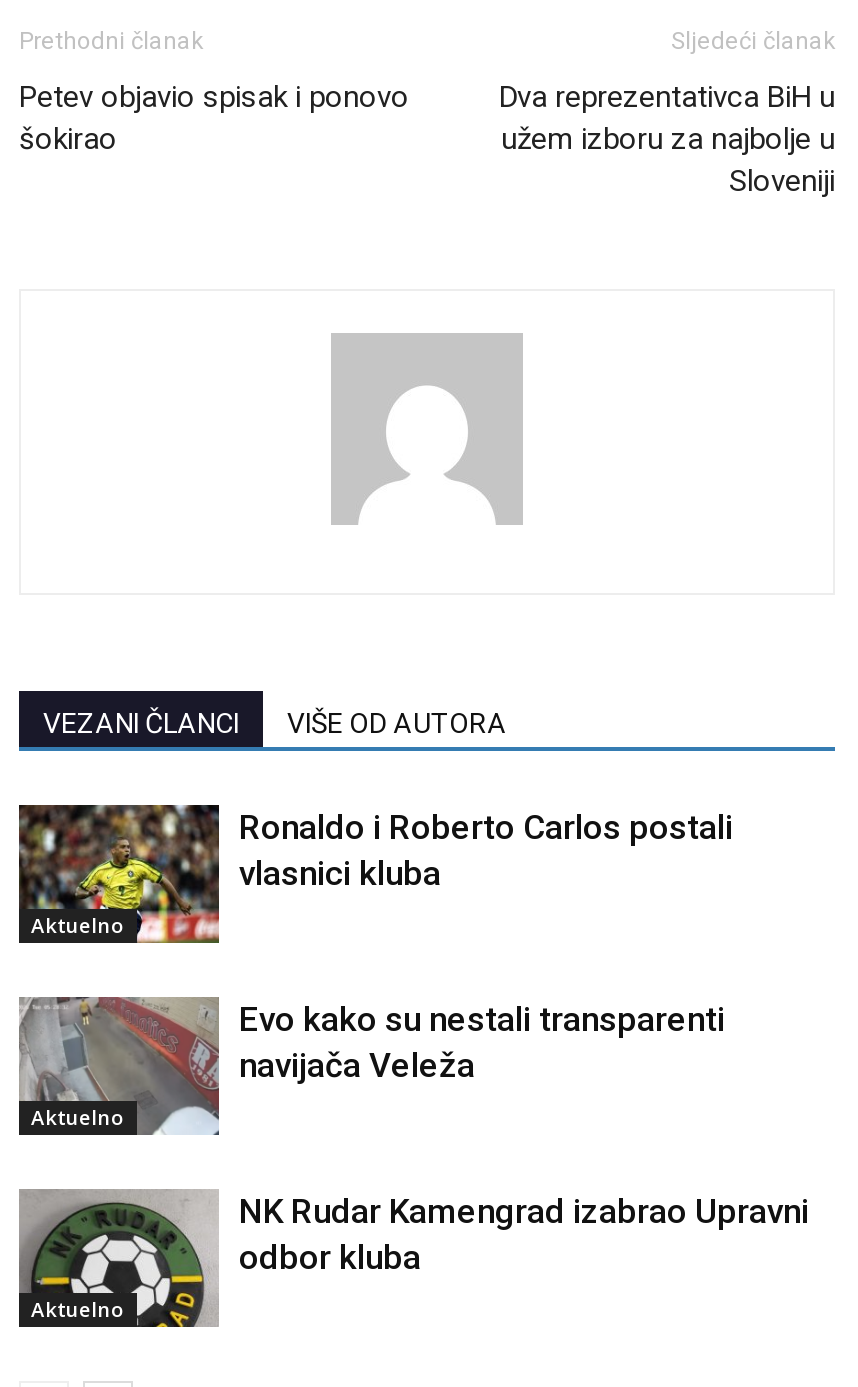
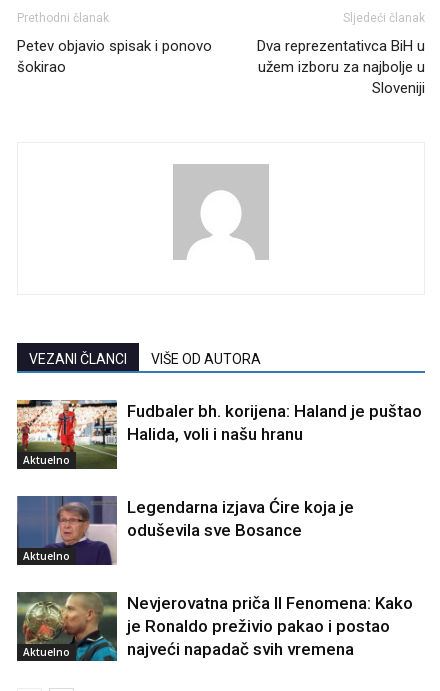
- [image]
- Ronaldo i Roberto Carlos postali
- vlasnici kluba
+ [image]
+ Fudbaler bh. korijena: Haland je puštao
+ Halida, voli i našu hranu

- [image]
- Evo kako su nestali transparenti
- navijača Veleža
+ [image]
+ Legendarna izjava Ćire koja je
+ oduševila sve Bosance

- [image]
- NK Rudar Kamengrad izabrao Upravni
- odbor kluba
+ [image]
+ Nevjerovatna priča Il Fenomena: Kako
+ je Ronaldo preživio pakao i postao
+ najveći napadač svih vremena
